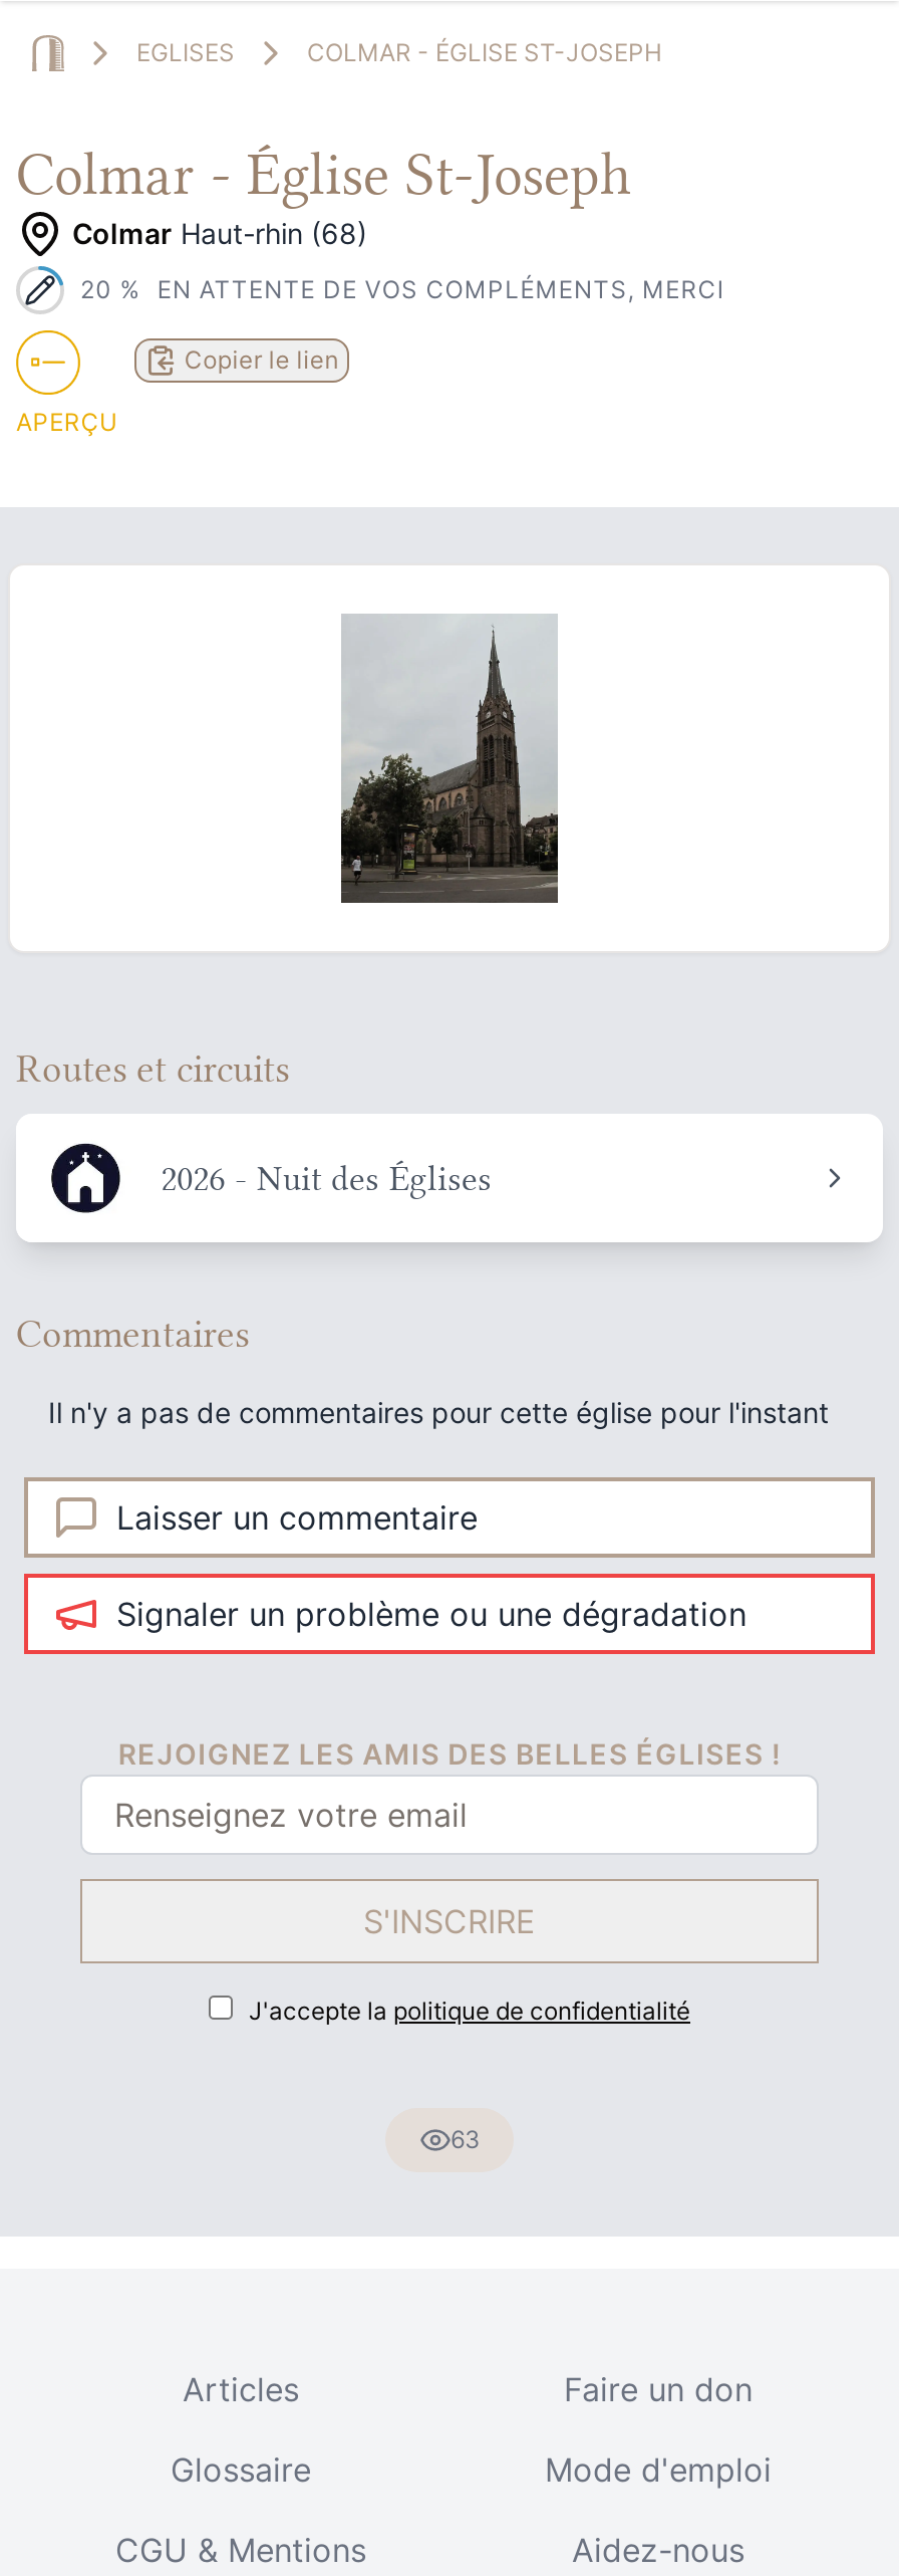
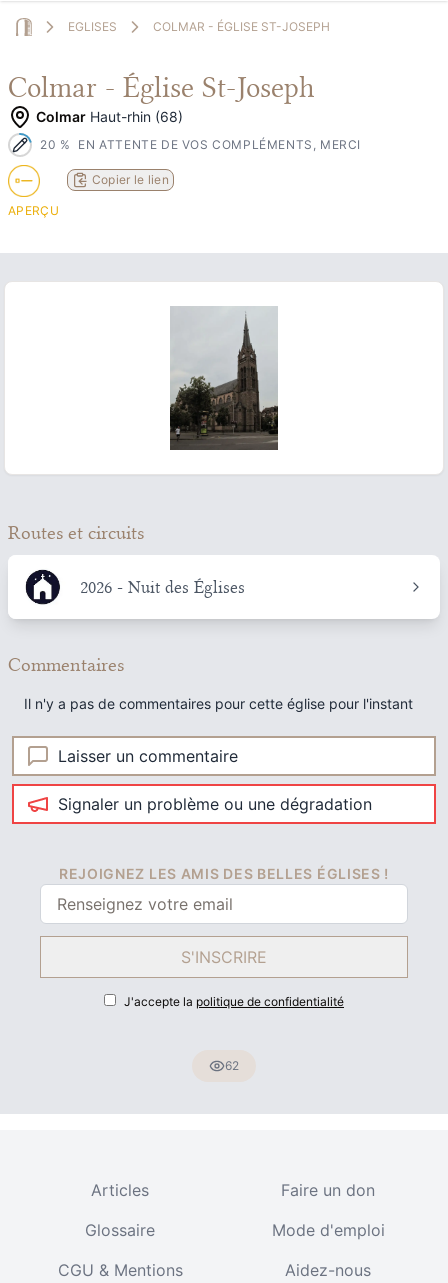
- 63
+ 62
